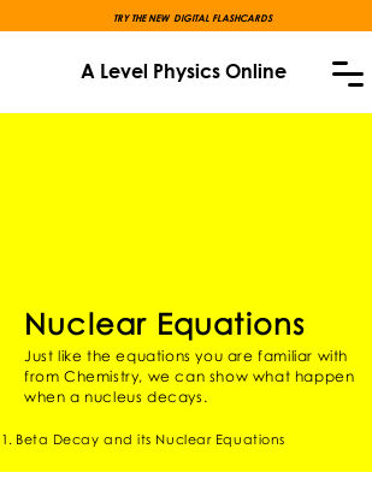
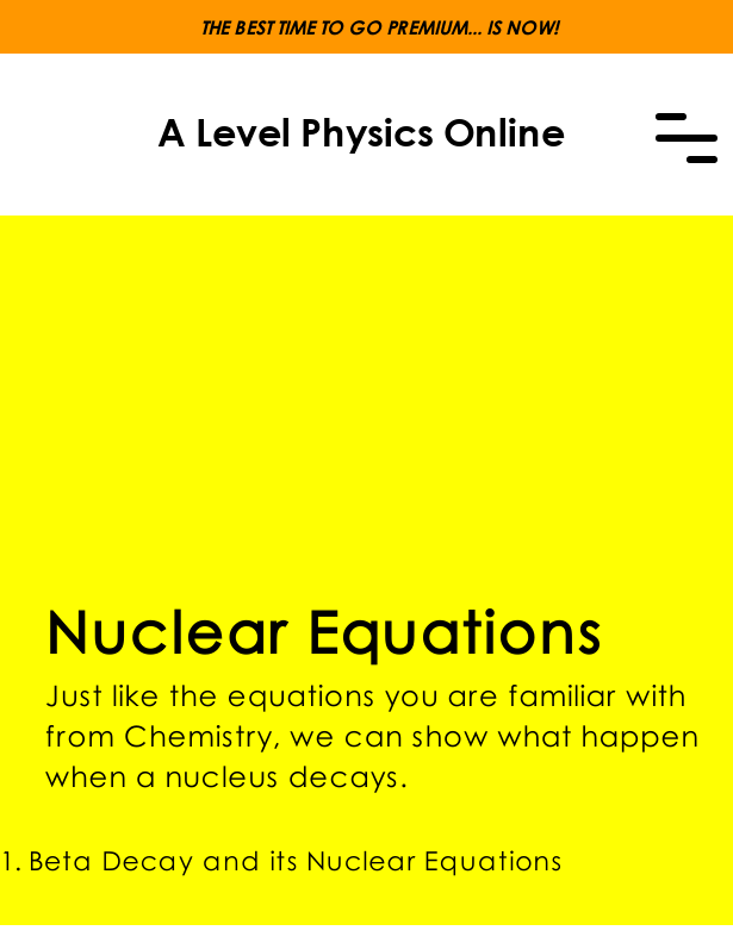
- TRY THE NEW DIGITAL FLASHCARDS
+ THE BEST TIME TO GO PREMIUM... IS NOW!
